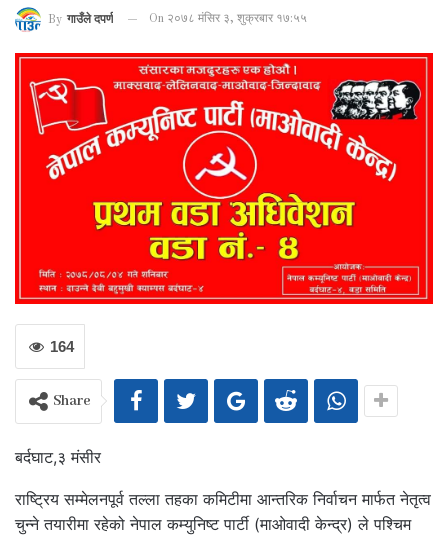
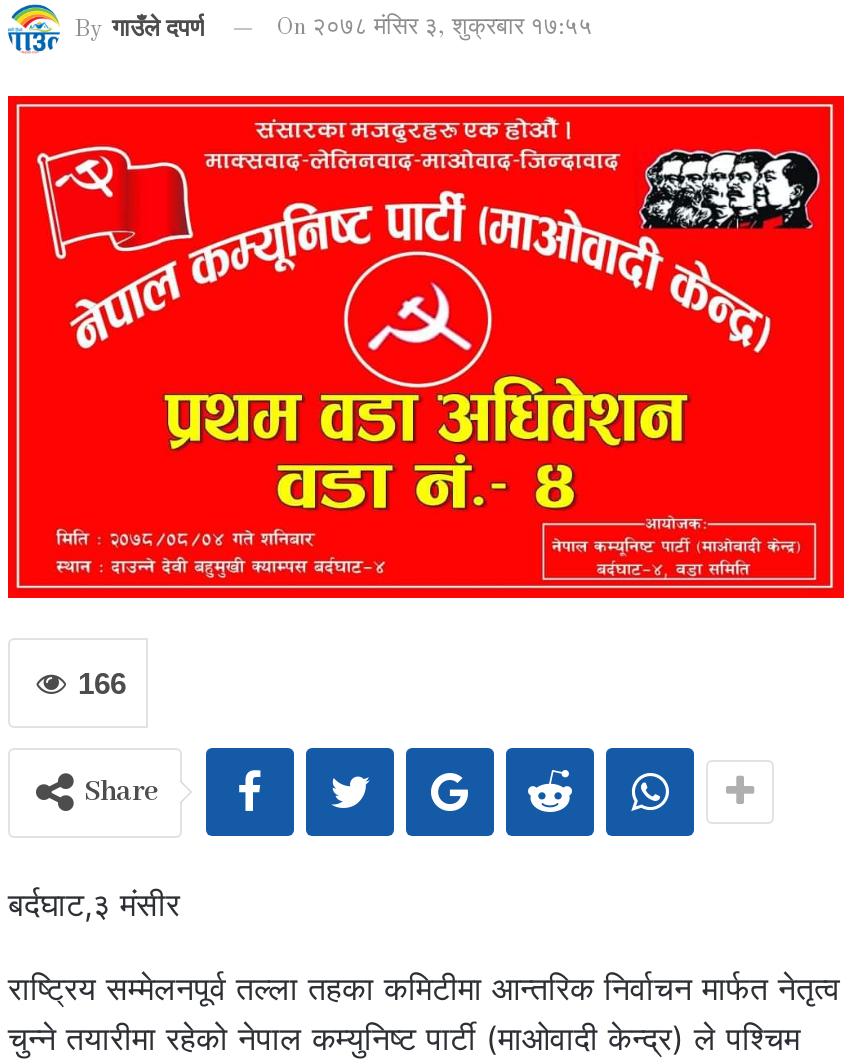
- 164
+ 166
